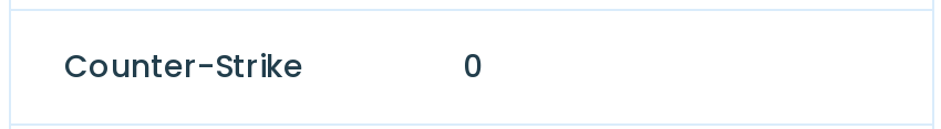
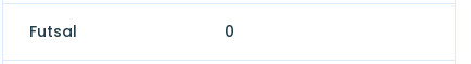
- Counter-Strike
+ Futsal
